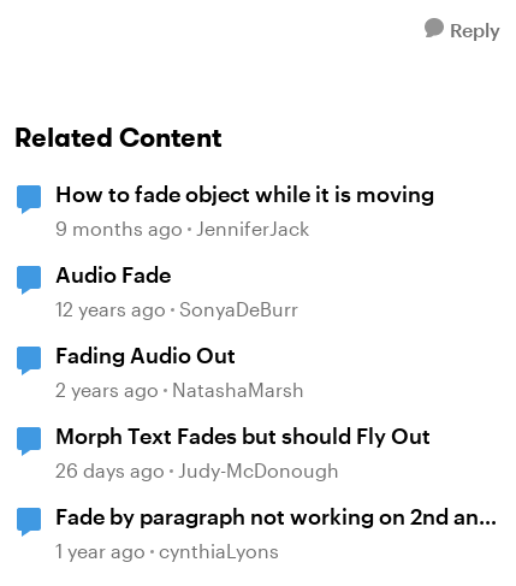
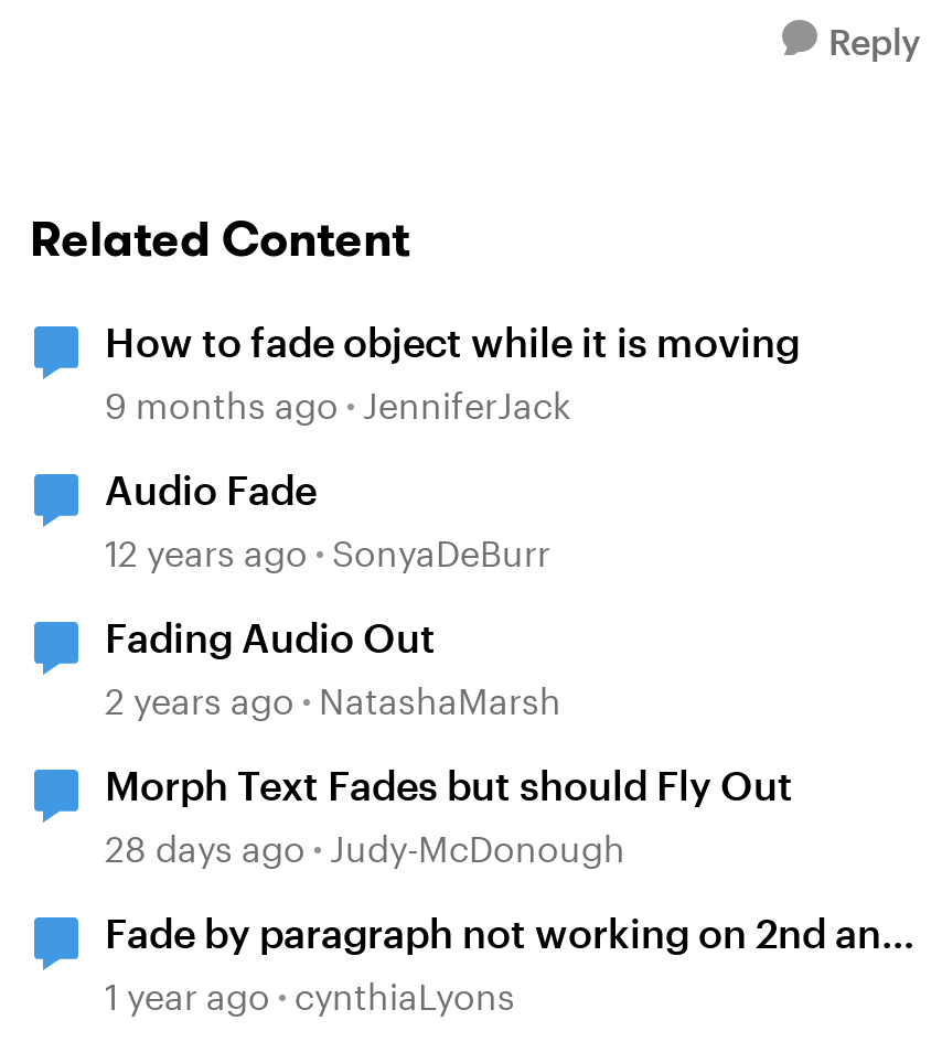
- 26 days ago Judy-McDonough
+ 28 days ago Judy-McDonough
